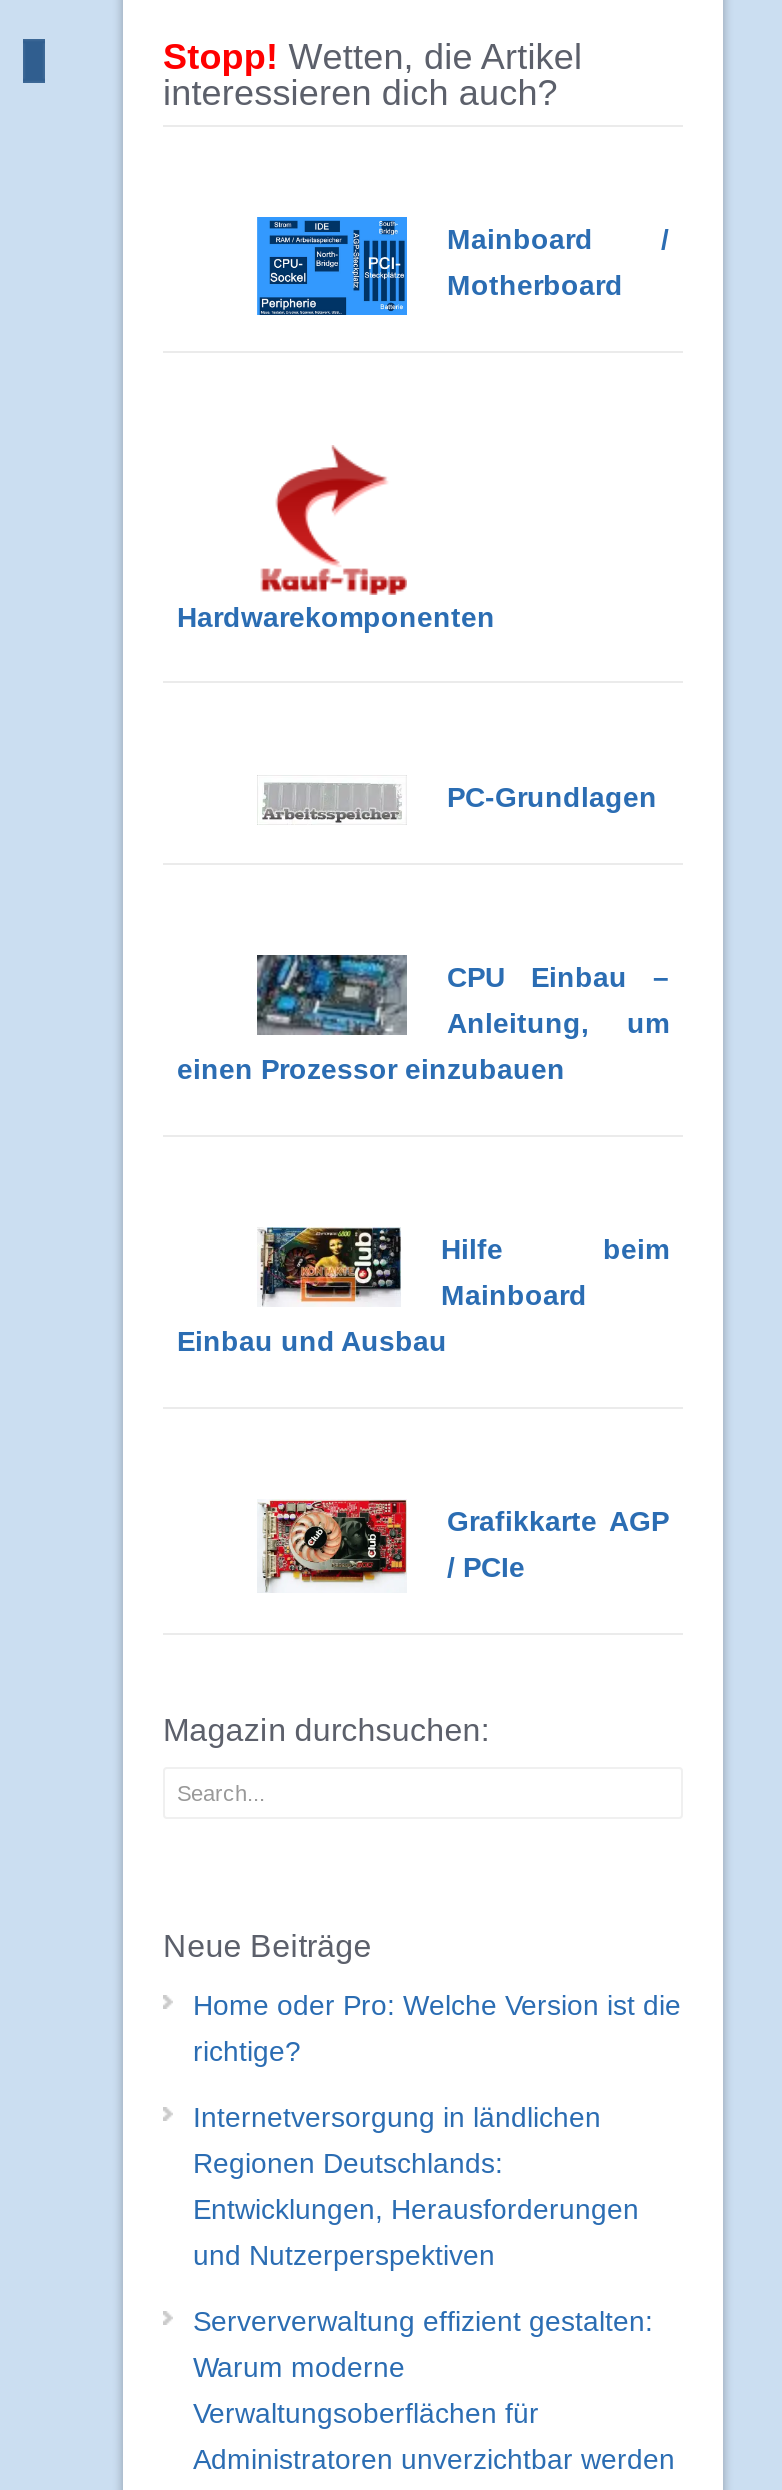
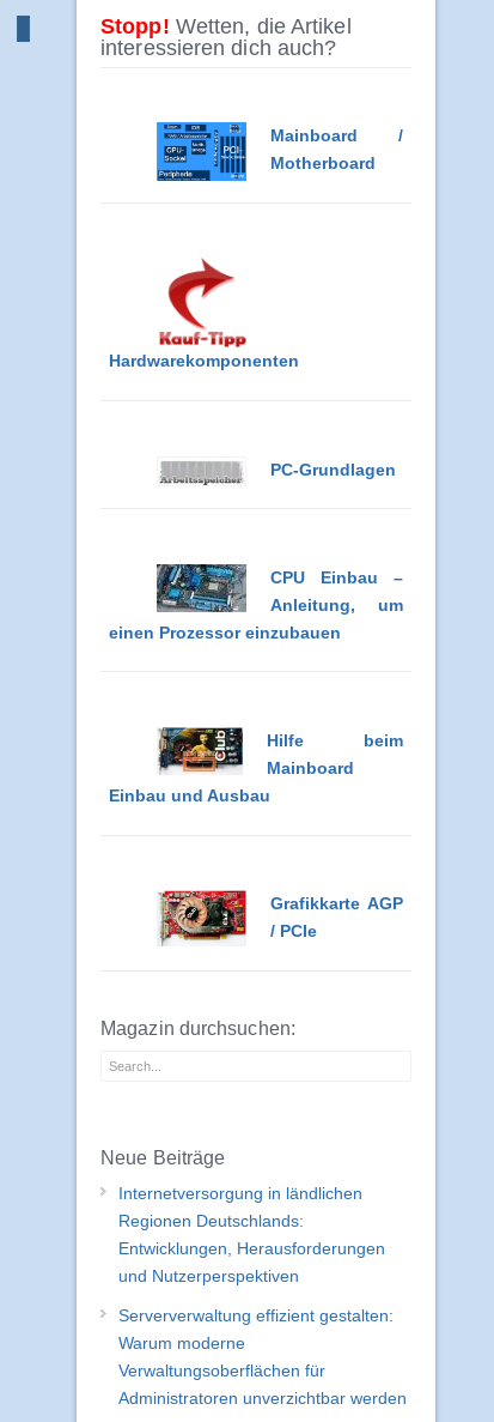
- Home oder Pro: Welche Version ist die
- richtige?
